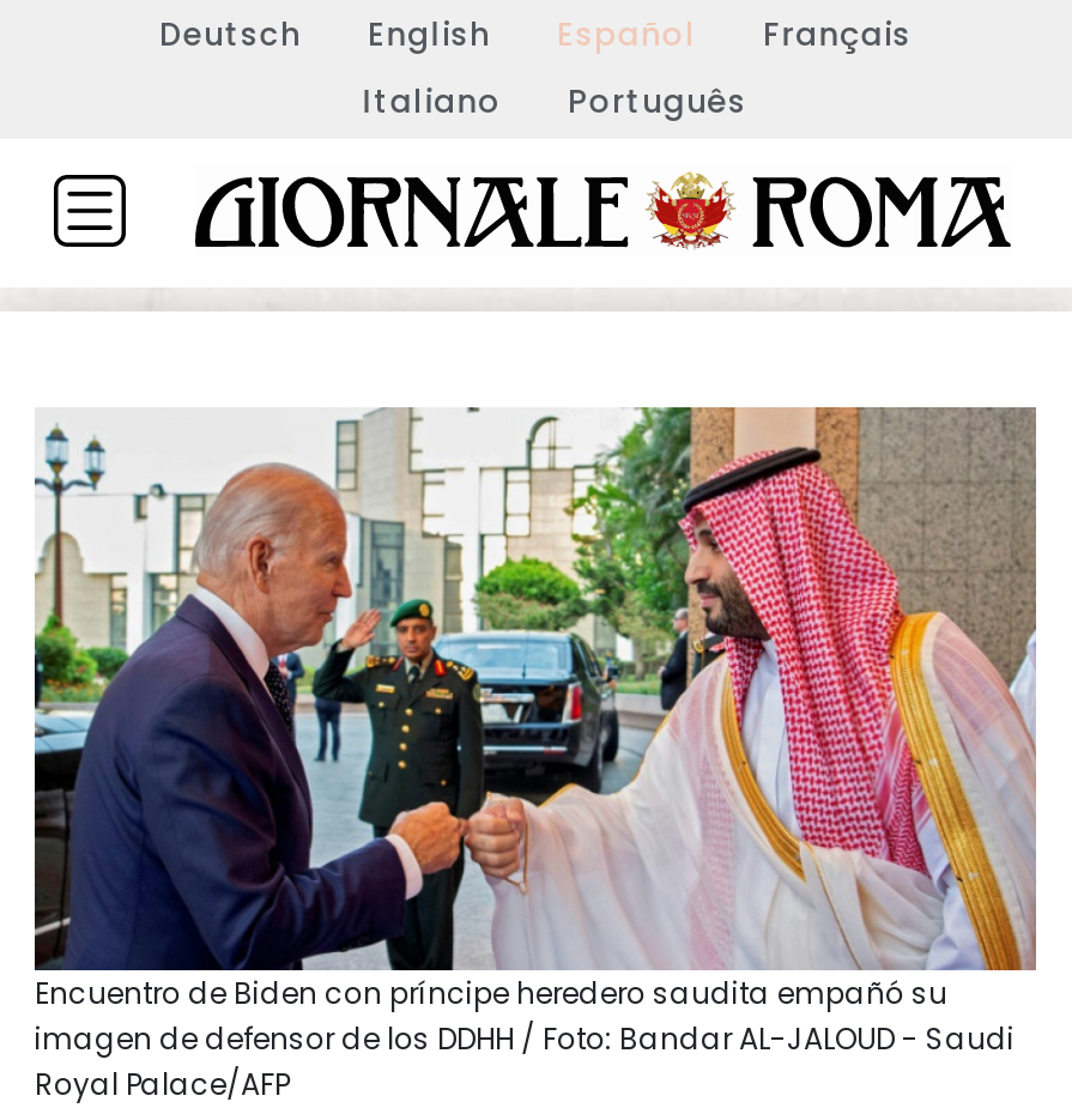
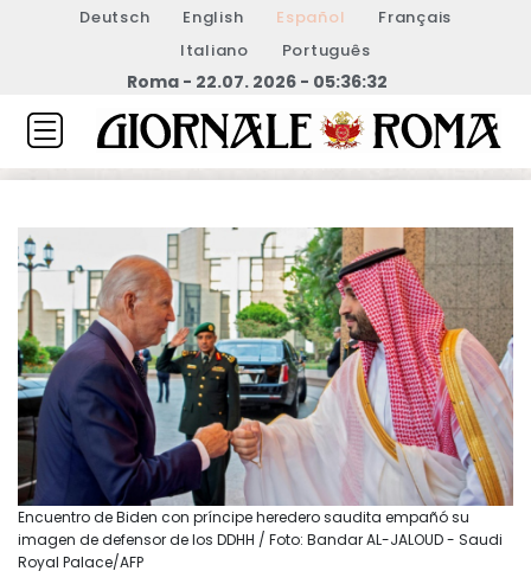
+ Roma - 22.07. 2026 - 05:36:32
